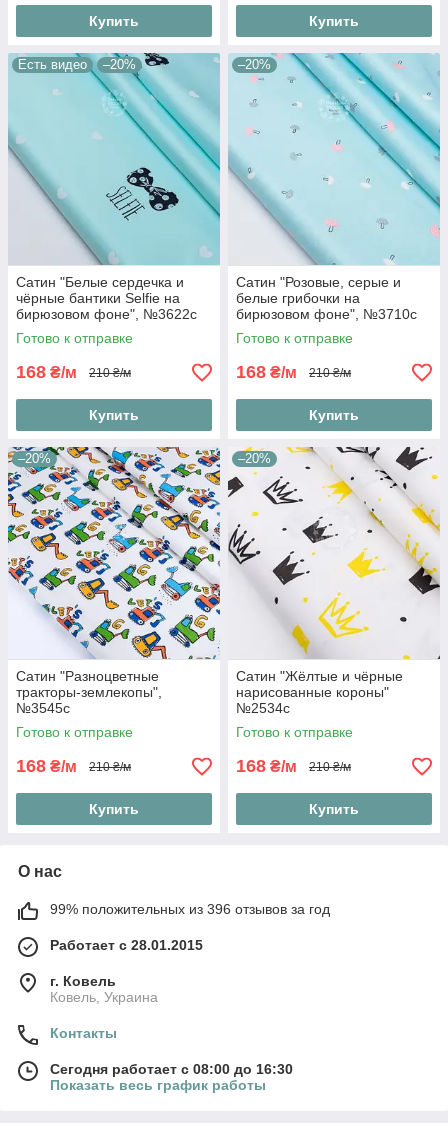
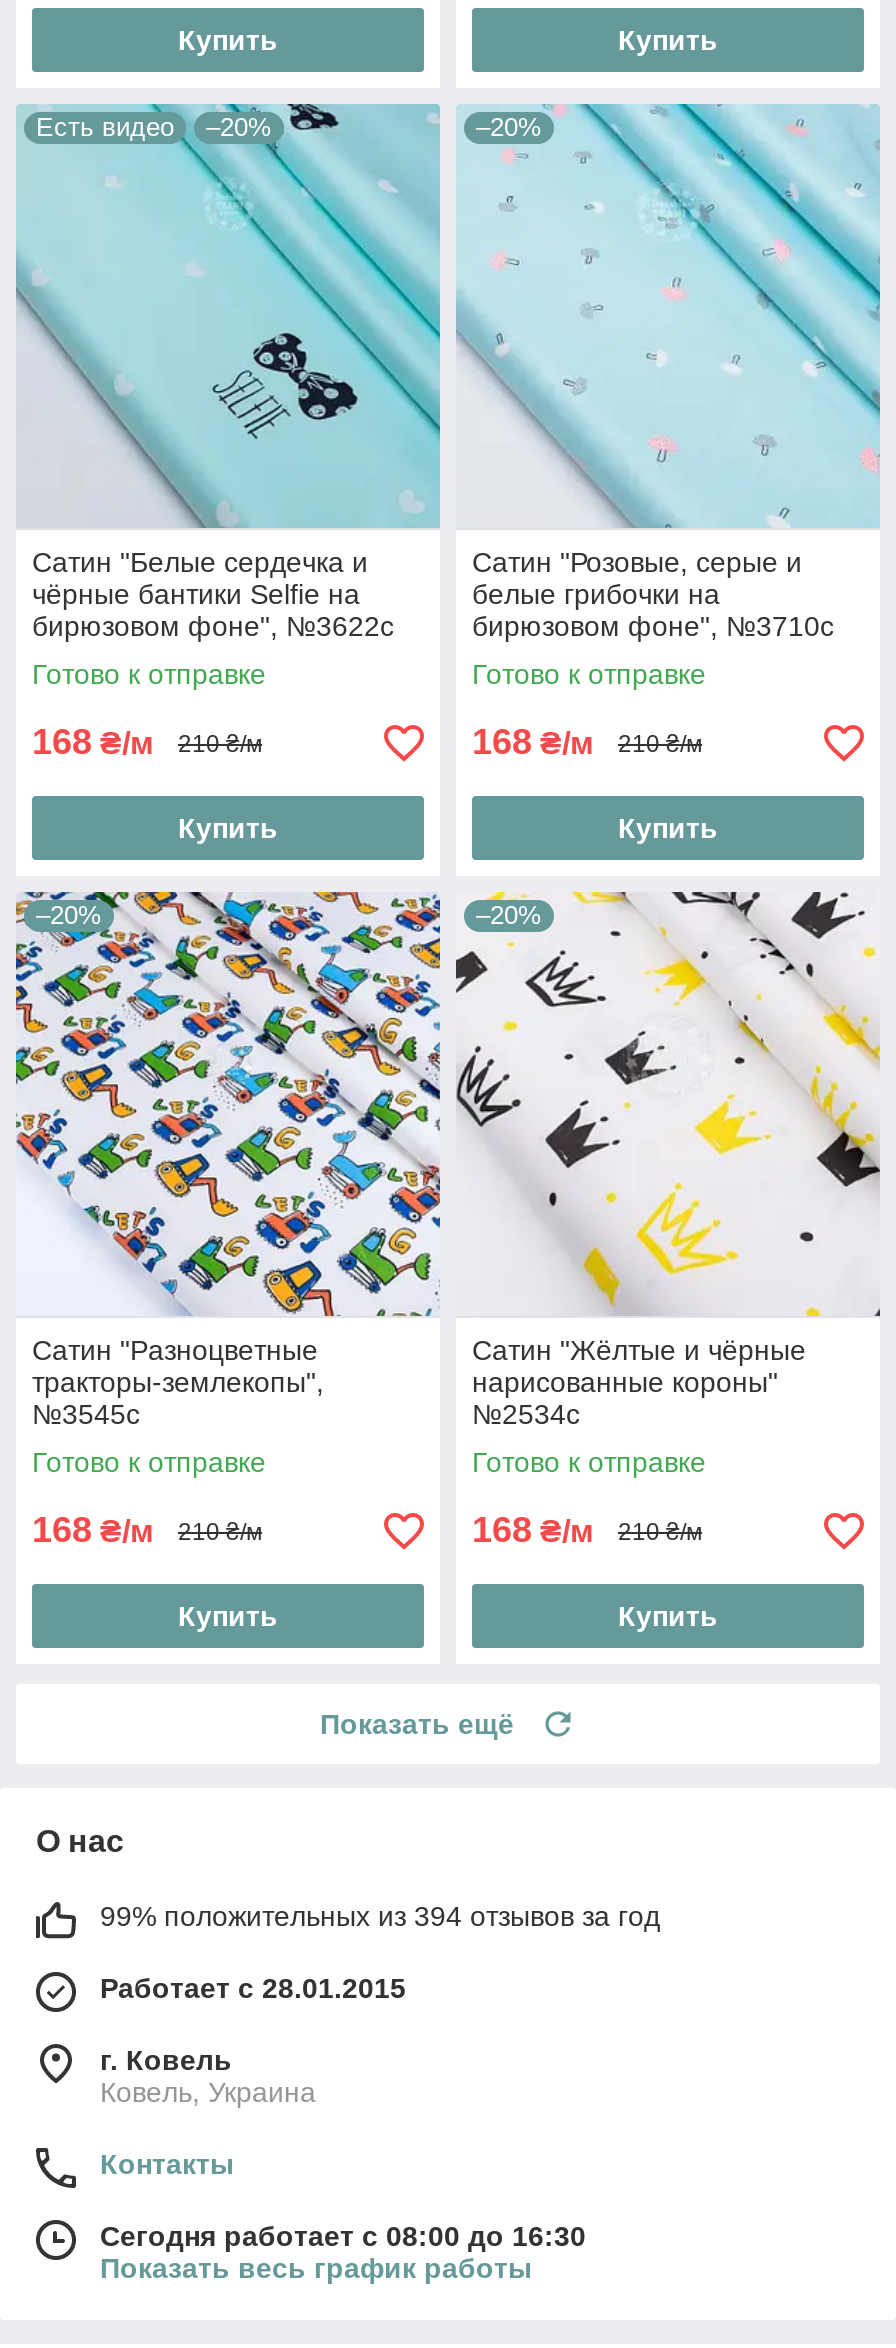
+ Показать ещё

- 99% положительных из 396 отзывов за год
+ 99% положительных из 394 отзывов за год
